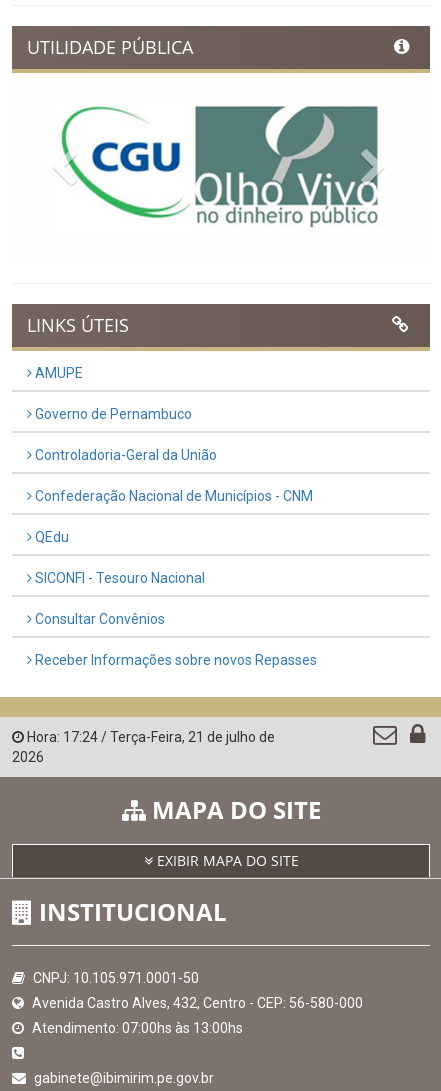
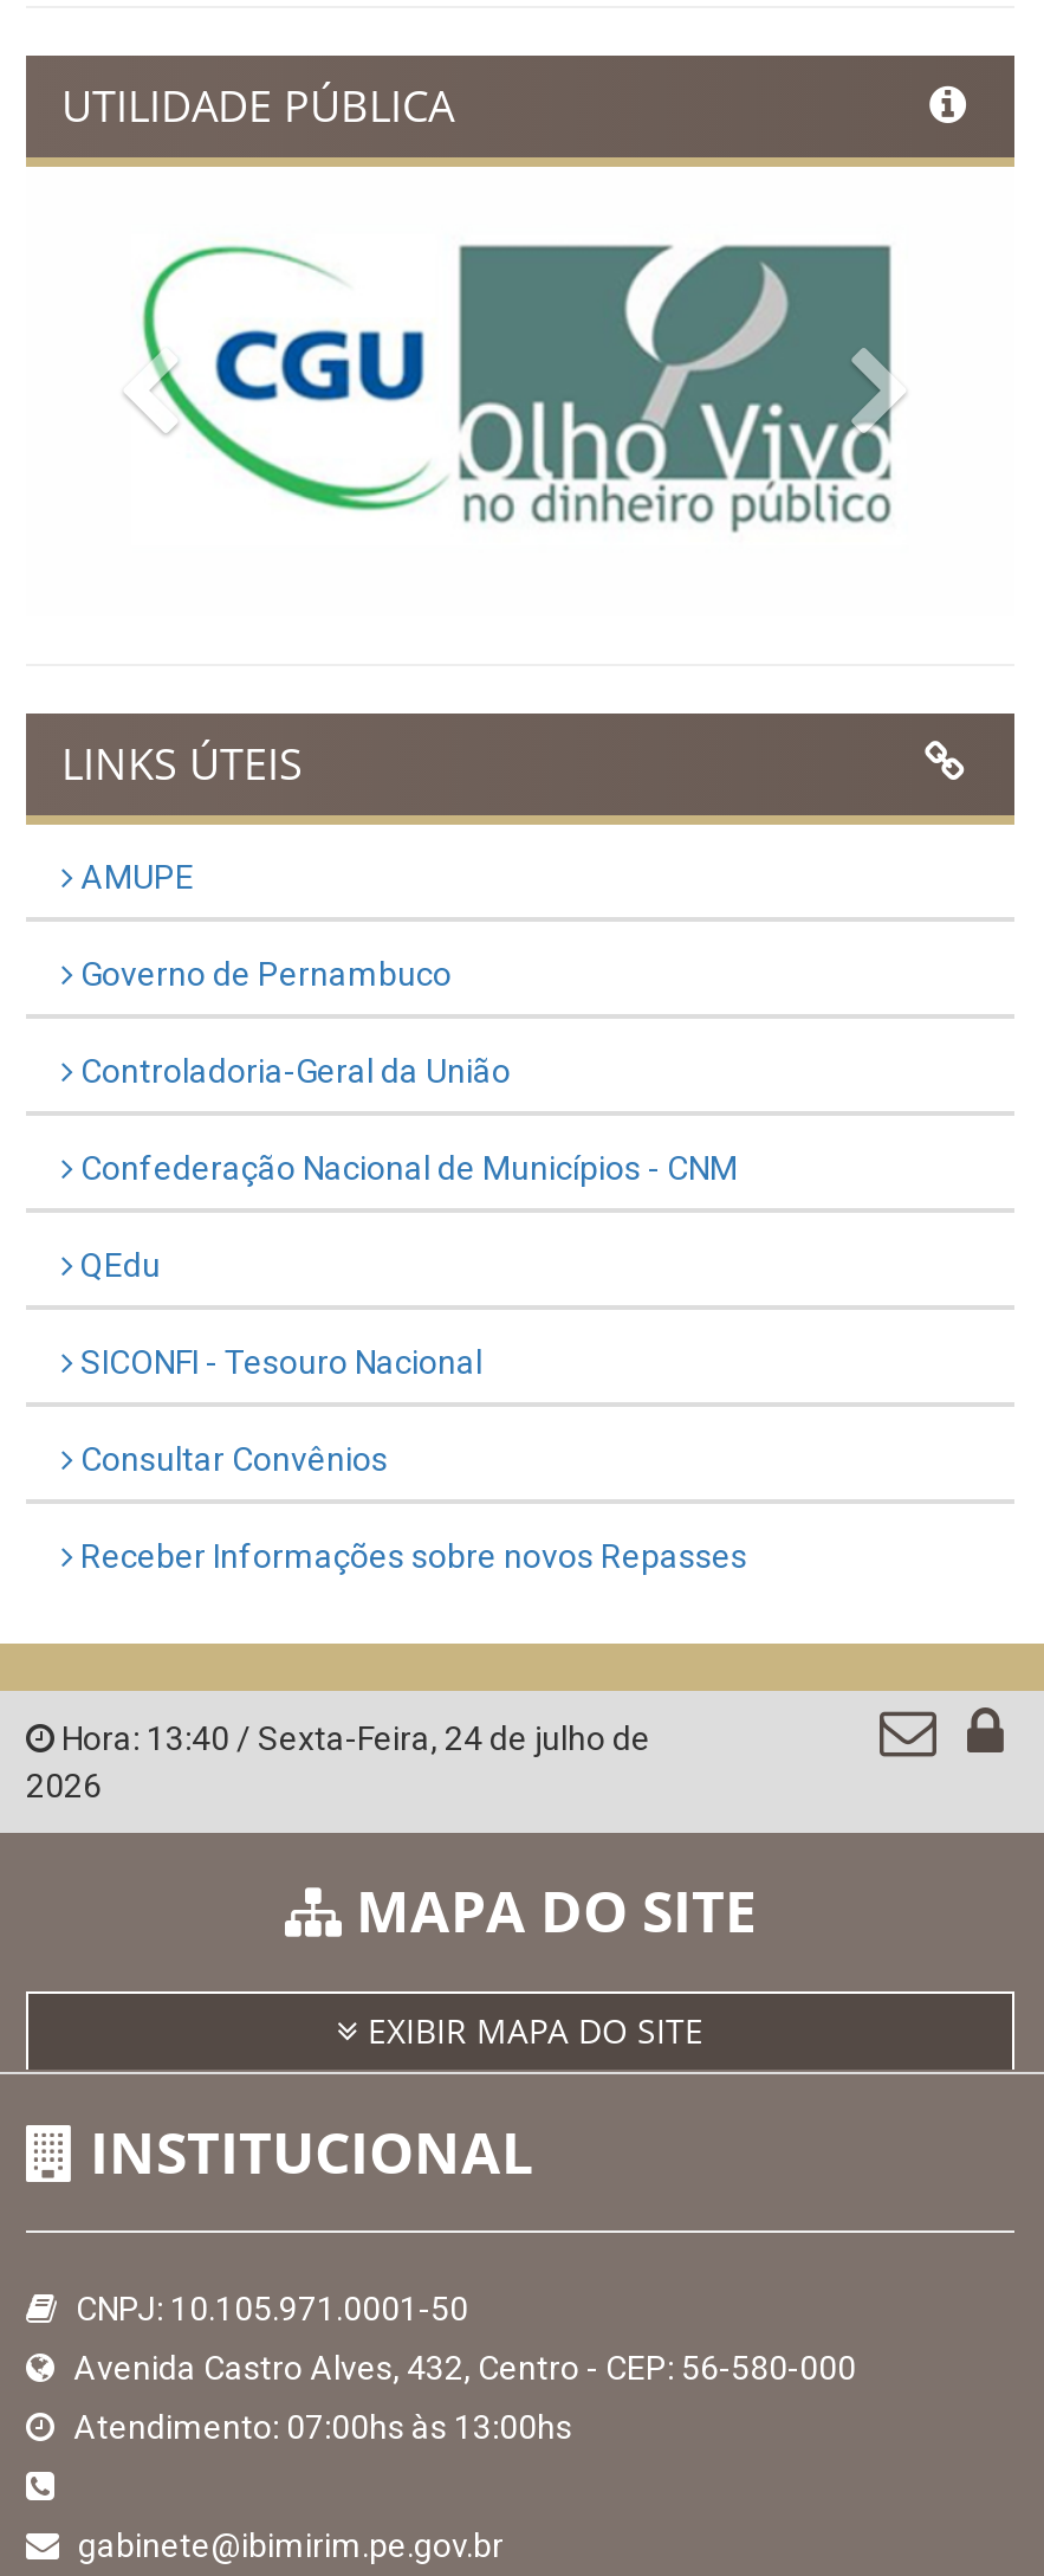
- Hora: 17:24 / Terça-Feira, 21 de julho de
+ Hora: 13:40 / Sexta-Feira, 24 de julho de
